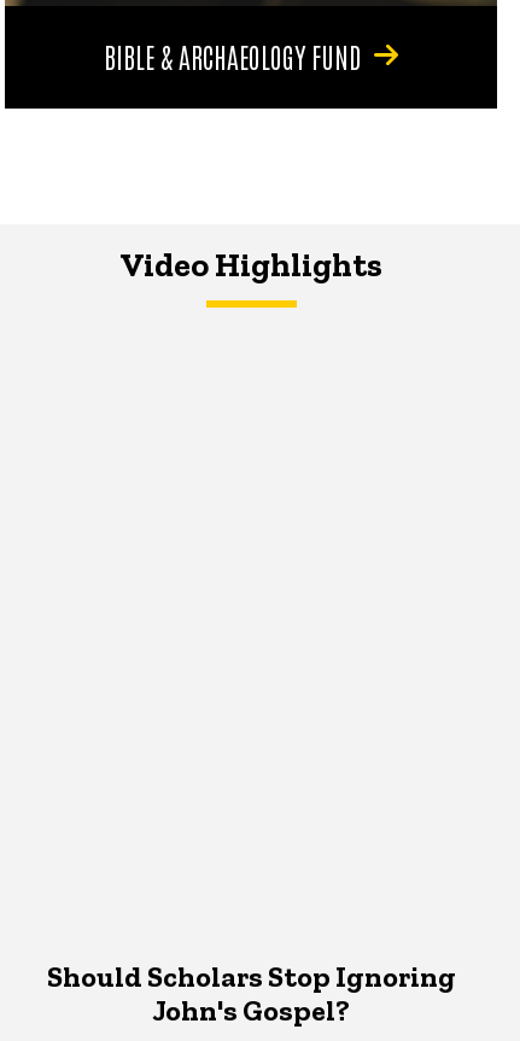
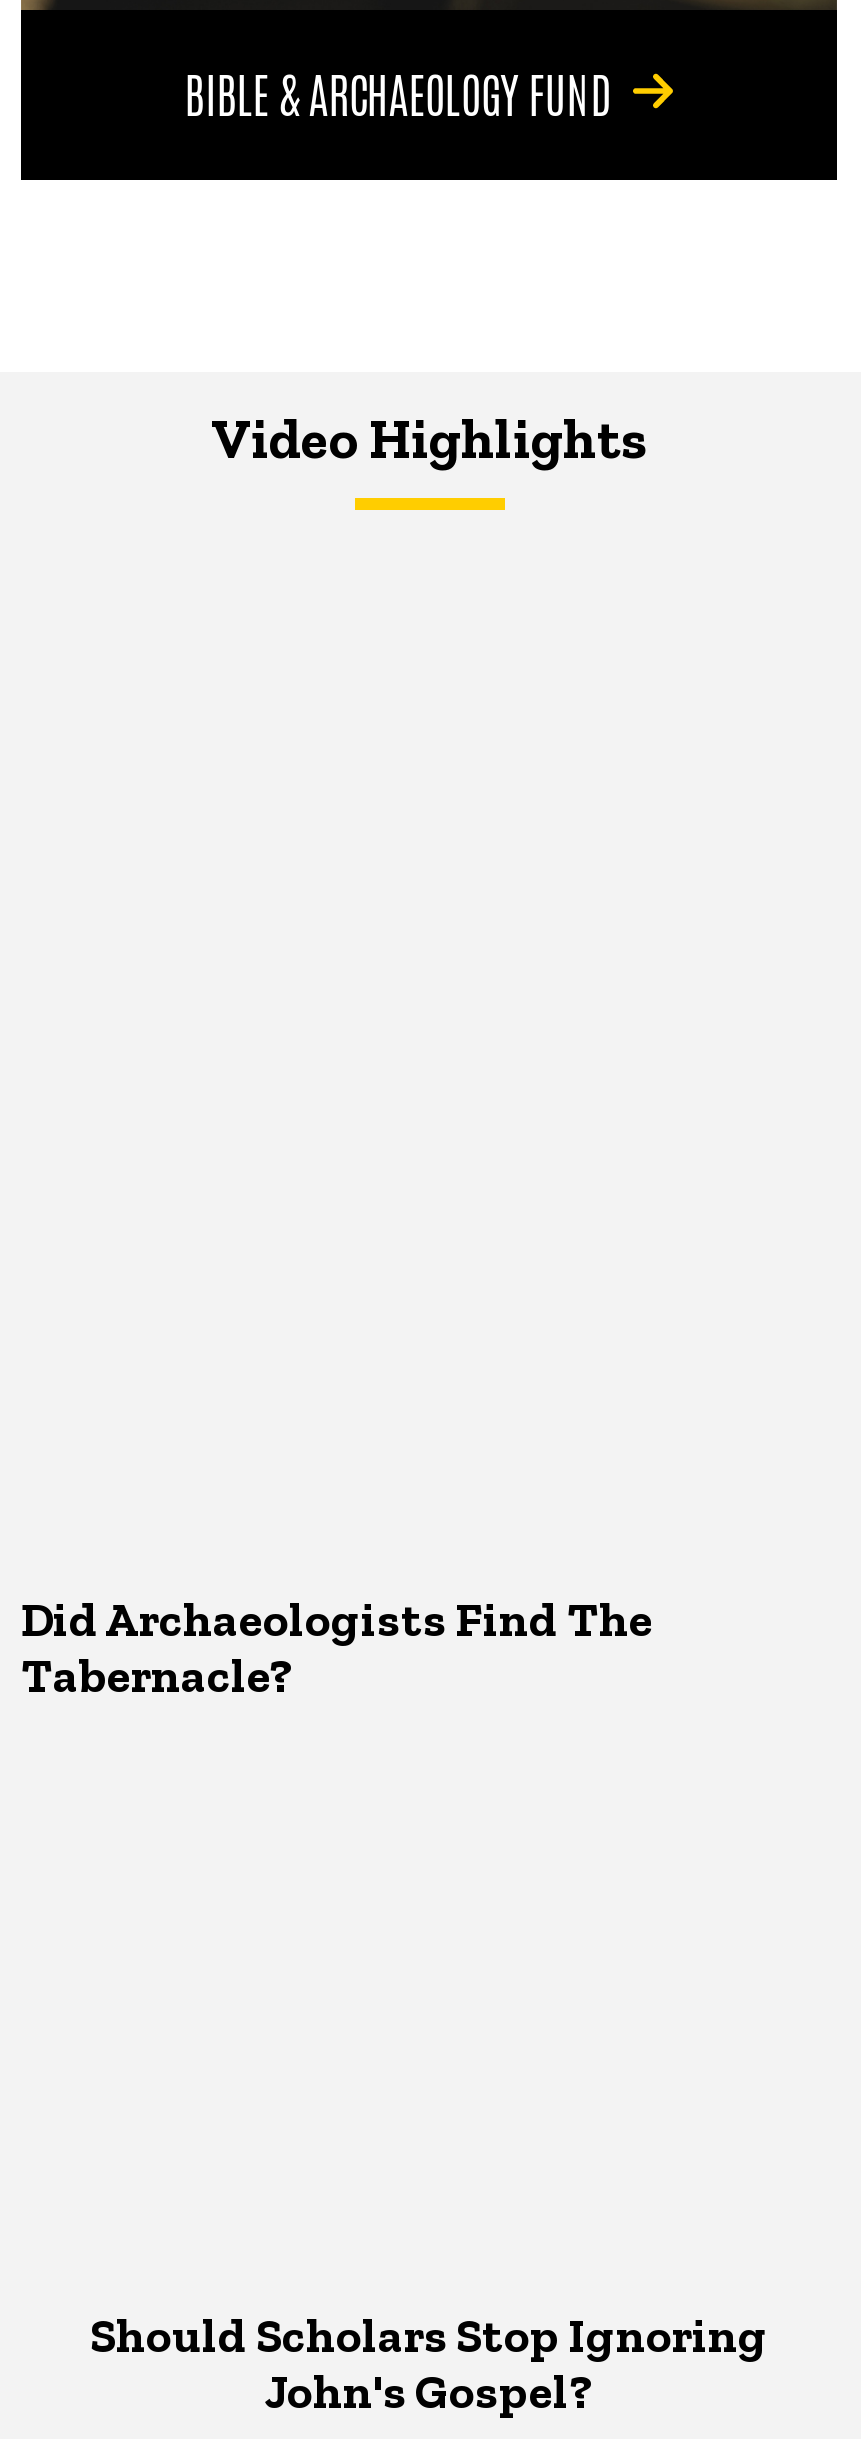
+ Did Archaeologists Find The
+ Tabernacle?
